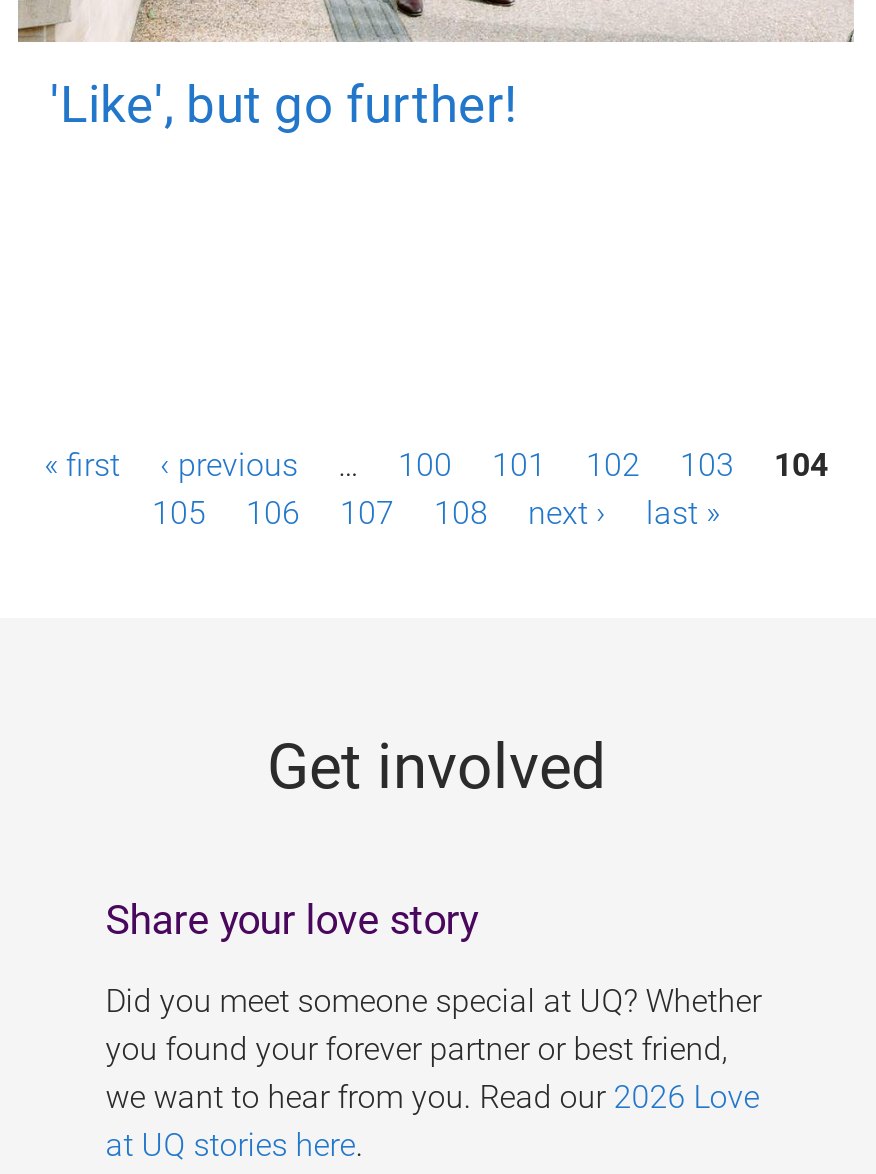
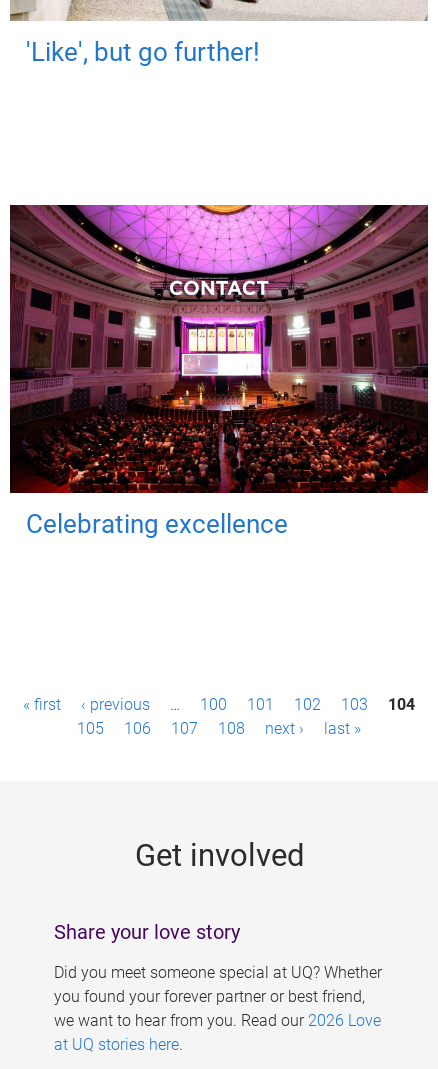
+ [image]
+ Celebrating excellence
